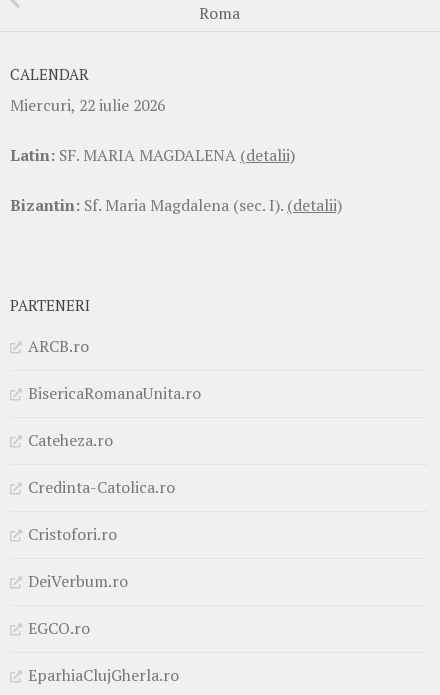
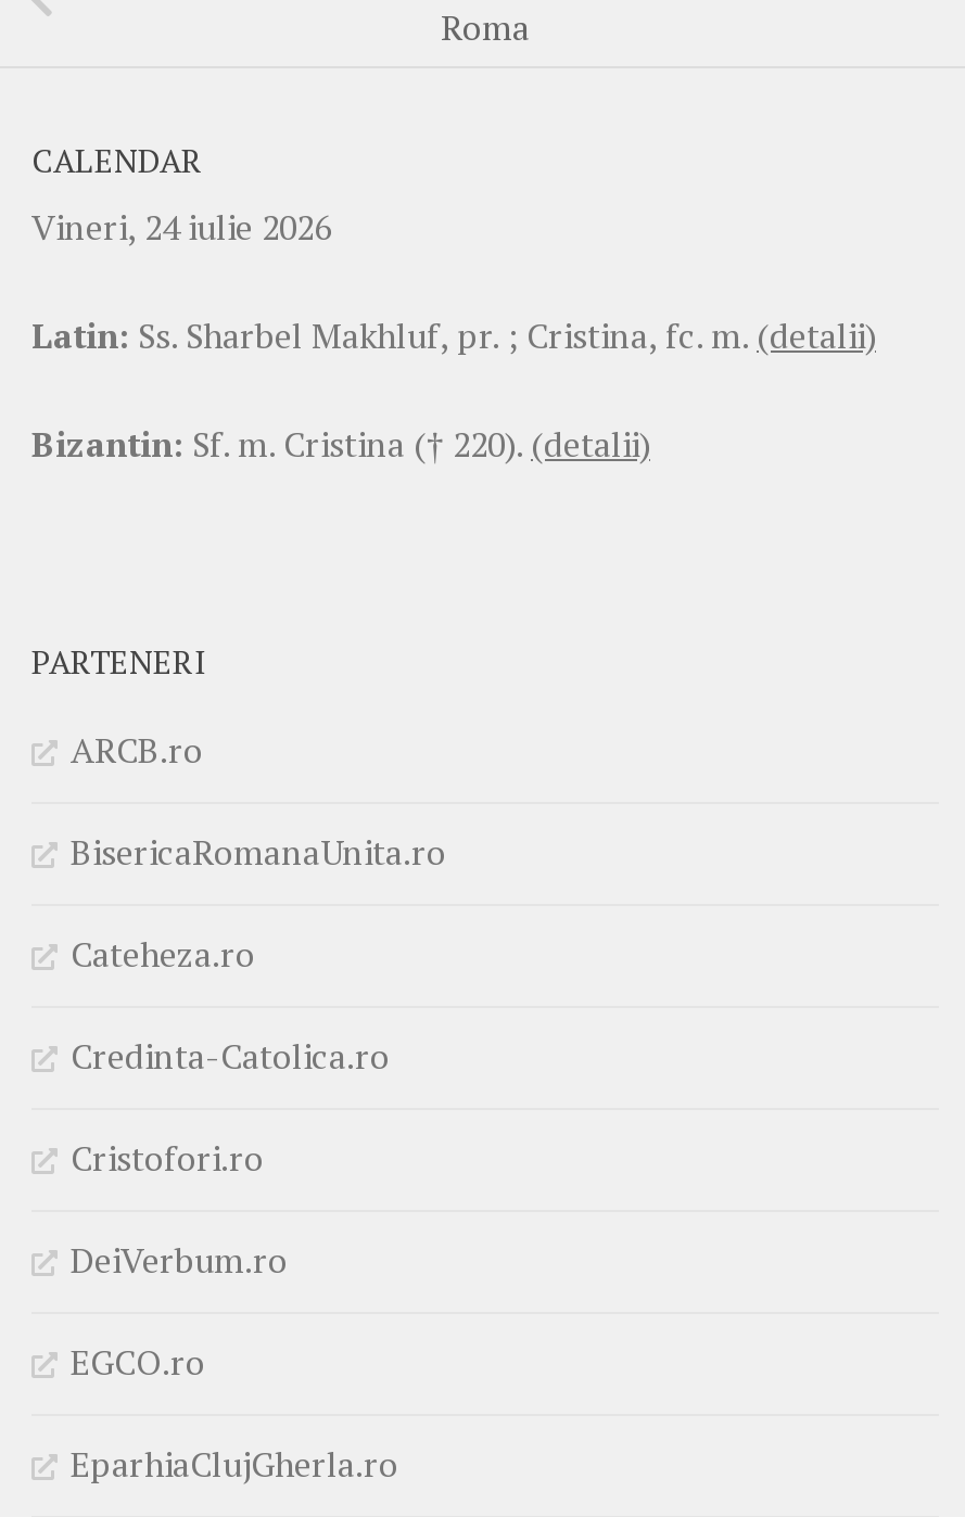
- Miercuri, 22 iulie 2026
+ Vineri, 24 iulie 2026

- Latin: SF. MARIA MAGDALENA (detalii)
+ Latin: Ss. Sharbel Makhluf, pr. ; Cristina, fc. m. (detalii)

- Bizantin: Sf. Maria Magdalena (sec. I). (detalii)
+ Bizantin: Sf. m. Cristina († 220). (detalii)
